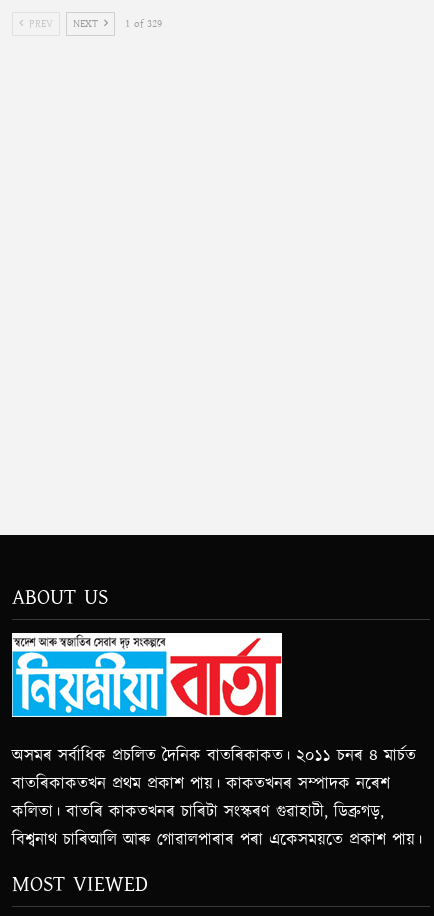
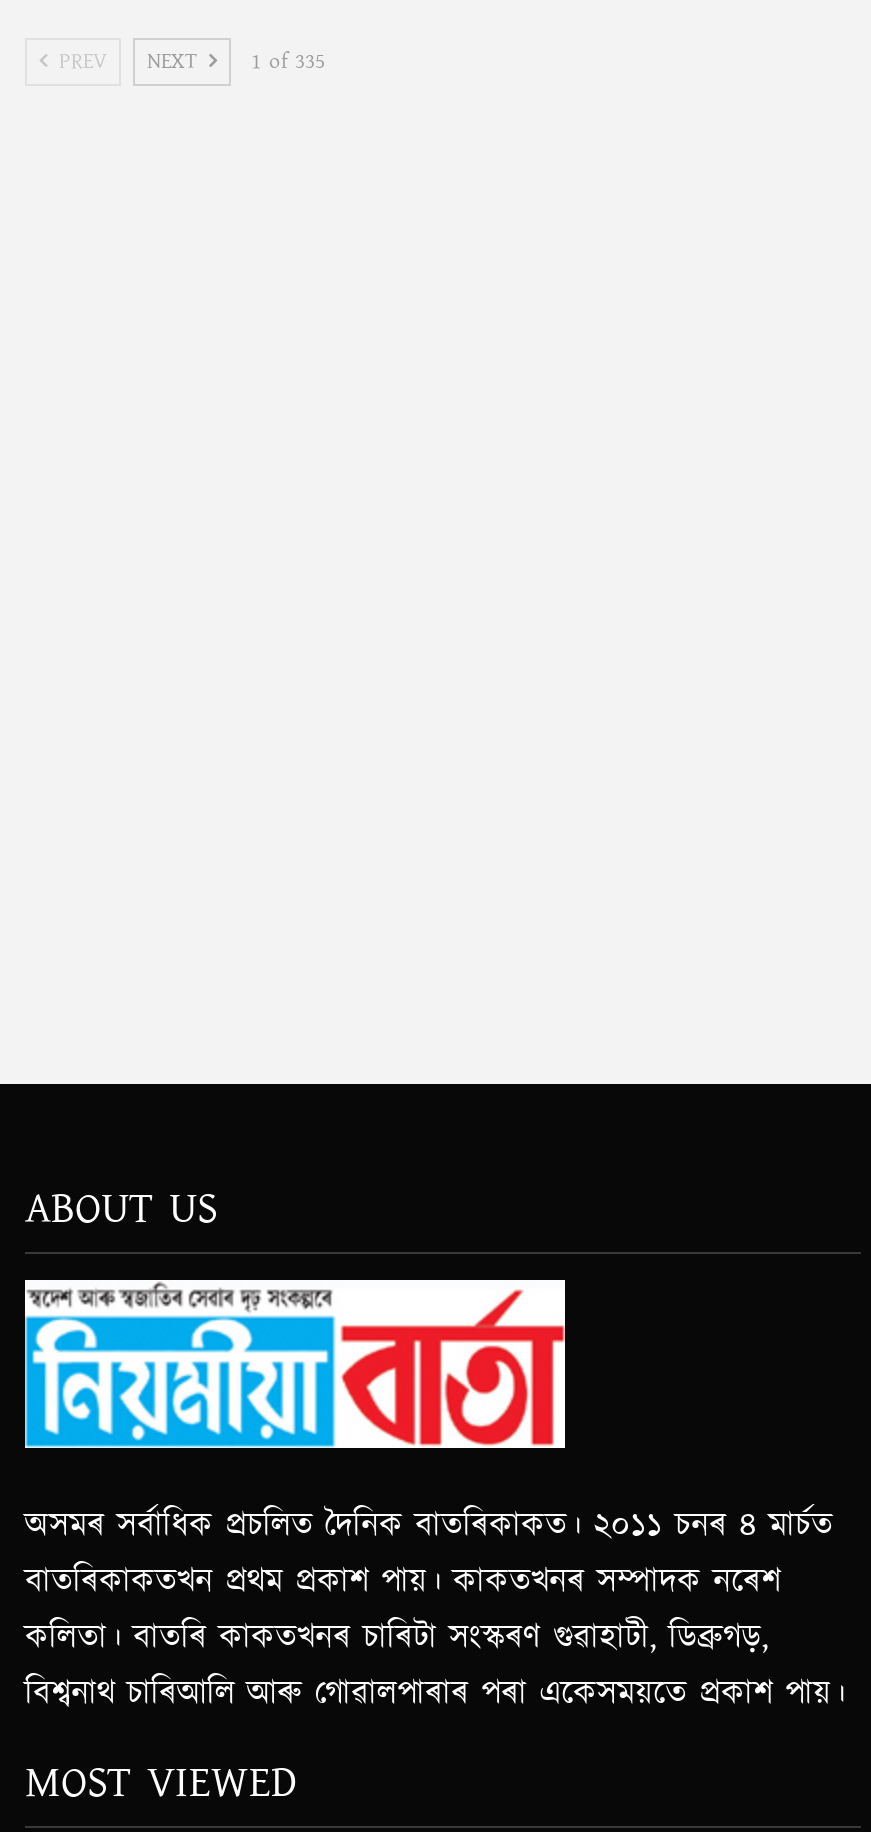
- 1 of 329
+ 1 of 335
